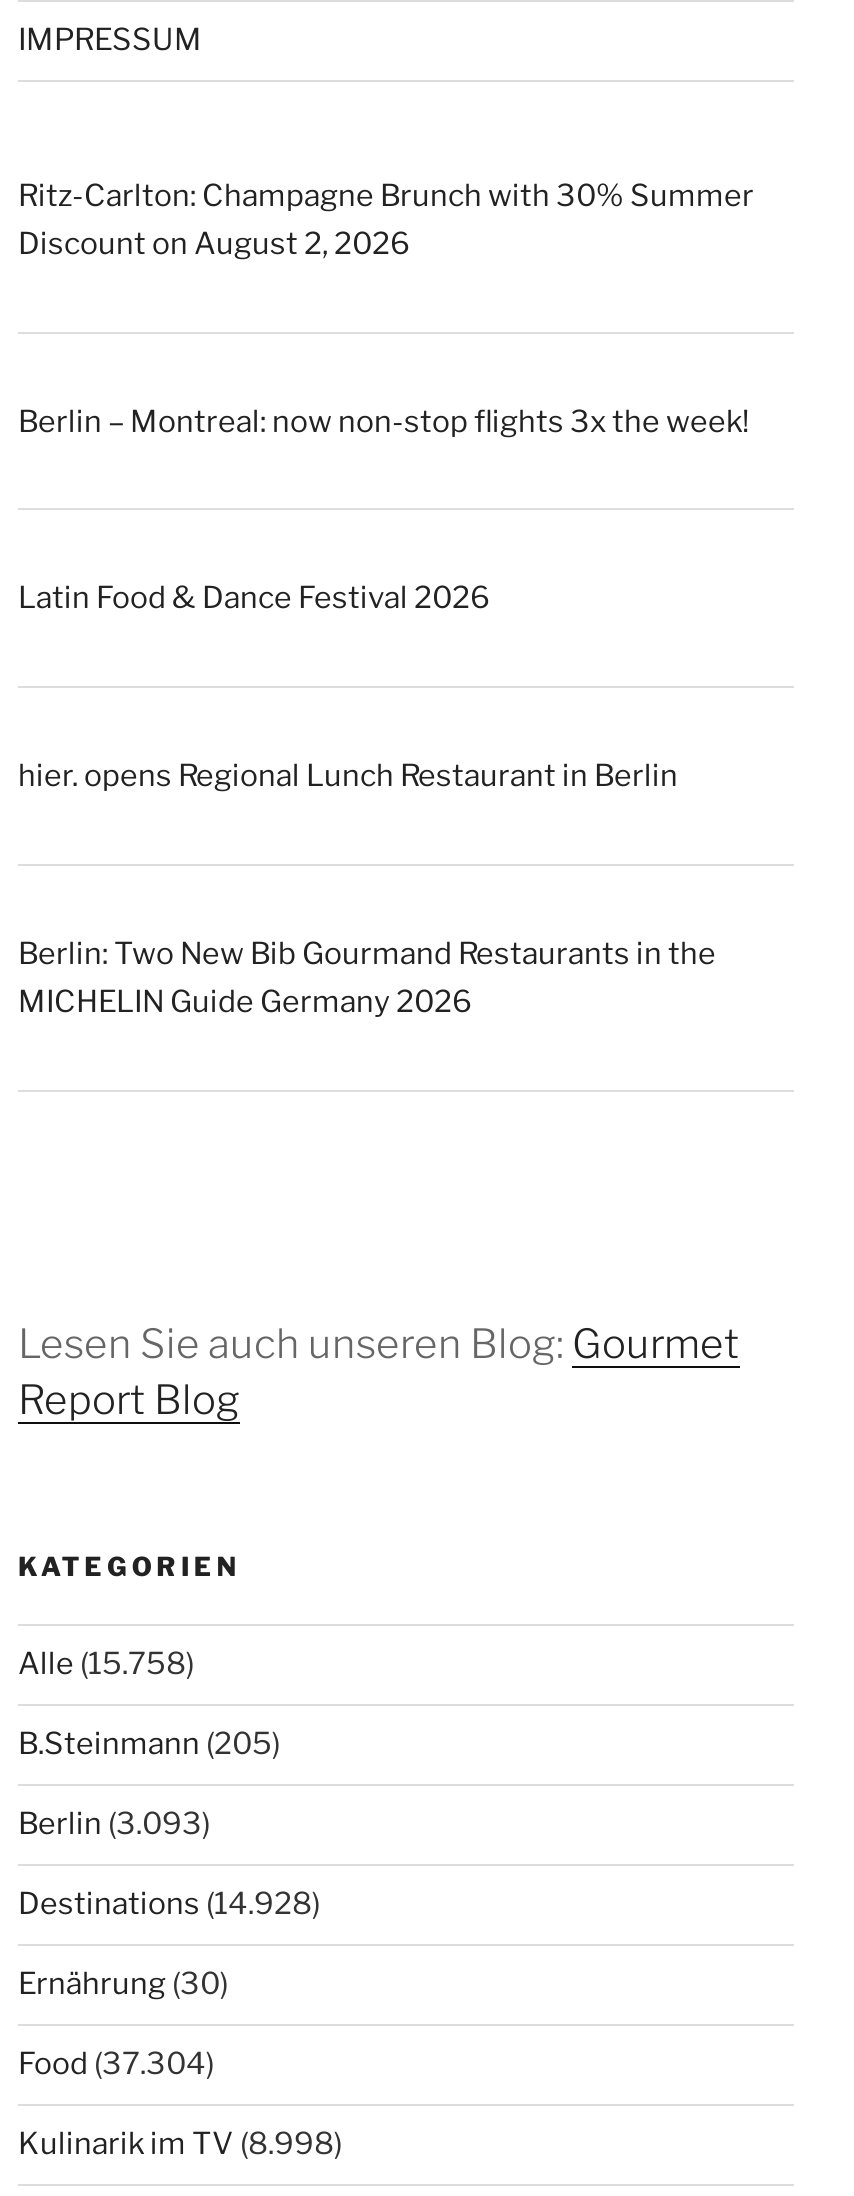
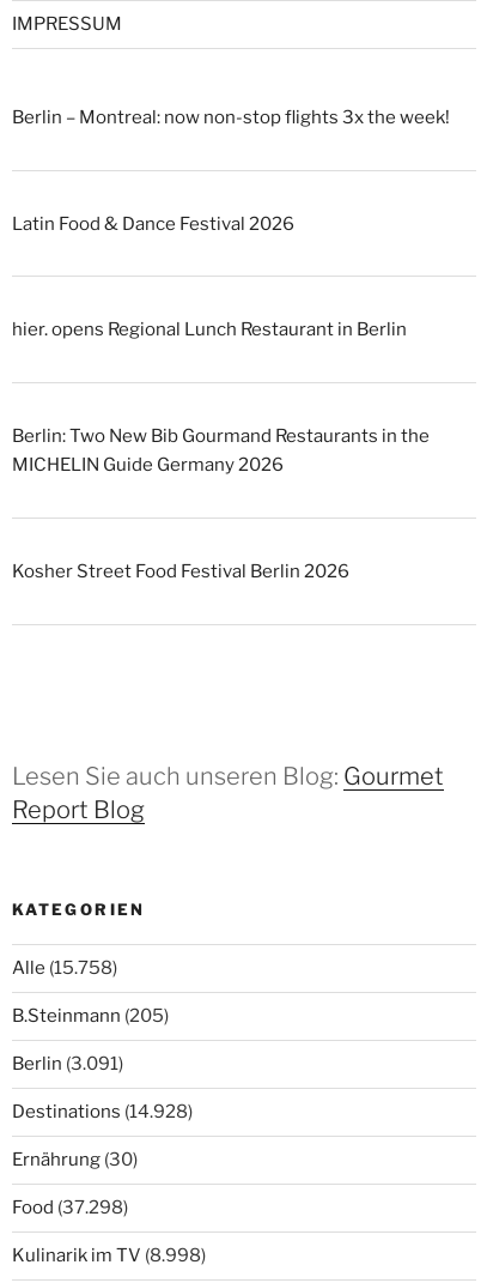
- Ritz-Carlton: Champagne Brunch with 30% Summer
- Discount on August 2, 2026

moved up: Berlin – Montreal: now non-stop flights 3x the week! | Latin Food & Dance Festival 2026 | hier. opens Regional Lunch Restaurant in Berlin | Berlin: Two New Bib Gourmand Restaurants in the | MICHELIN Guide Germany 2026

+ Kosher Street Food Festival Berlin 2026

- Berlin (3.093)
+ Berlin (3.091)

- Food (37.304)
+ Food (37.298)
